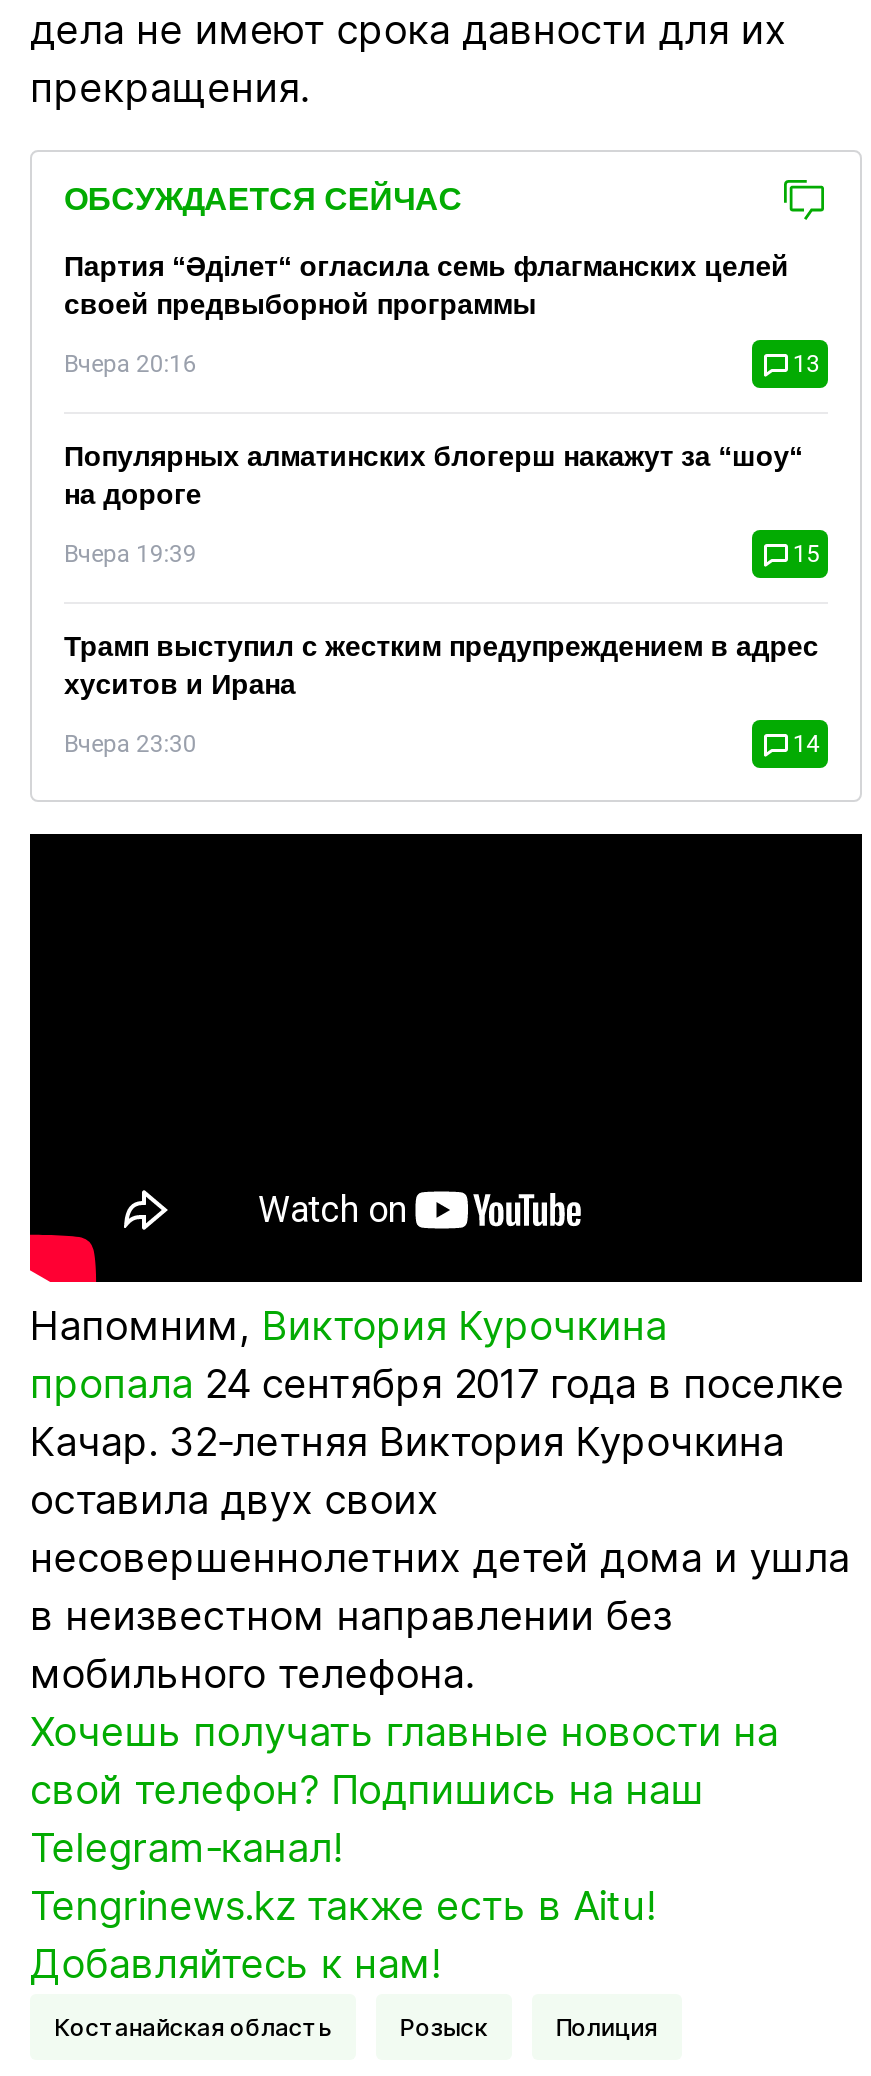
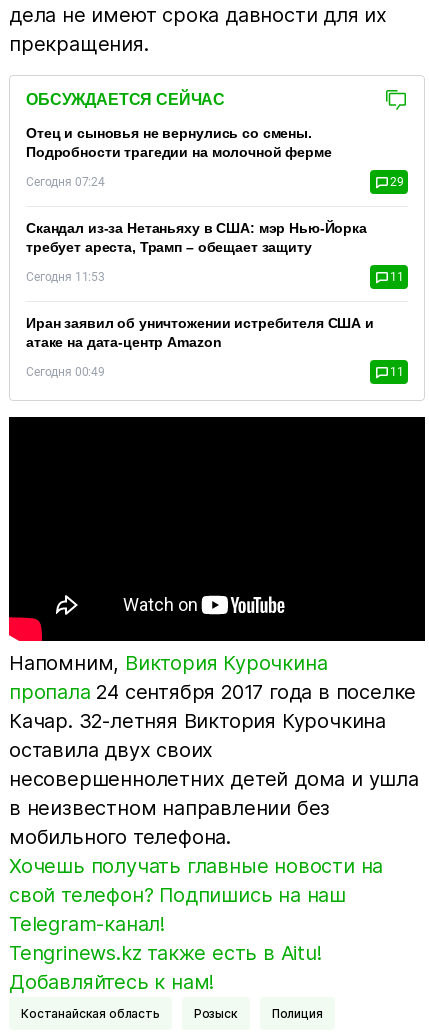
- Партия “Әділет“ огласила семь флагманских целей
- своей предвыборной программы
+ Отец и сыновья не вернулись со смены.
+ Подробности трагедии на молочной ферме

- Вчера 20:16
- 13
+ Сегодня 07:24
+ 29

- Популярных алматинских блогерш накажут за “шоу“
- на дороге
+ Скандал из-за Нетаньяху в США: мэр Нью-Йорка
+ требует ареста, Трамп – обещает защиту

- Вчера 19:39
- 15
+ Сегодня 11:53
+ 11

- Трамп выступил с жестким предупреждением в адрес
- хуситов и Ирана
+ Иран заявил об уничтожении истребителя США и
+ атаке на дата-центр Amazon

- Вчера 23:30
- 14
+ Сегодня 00:49
+ 11
